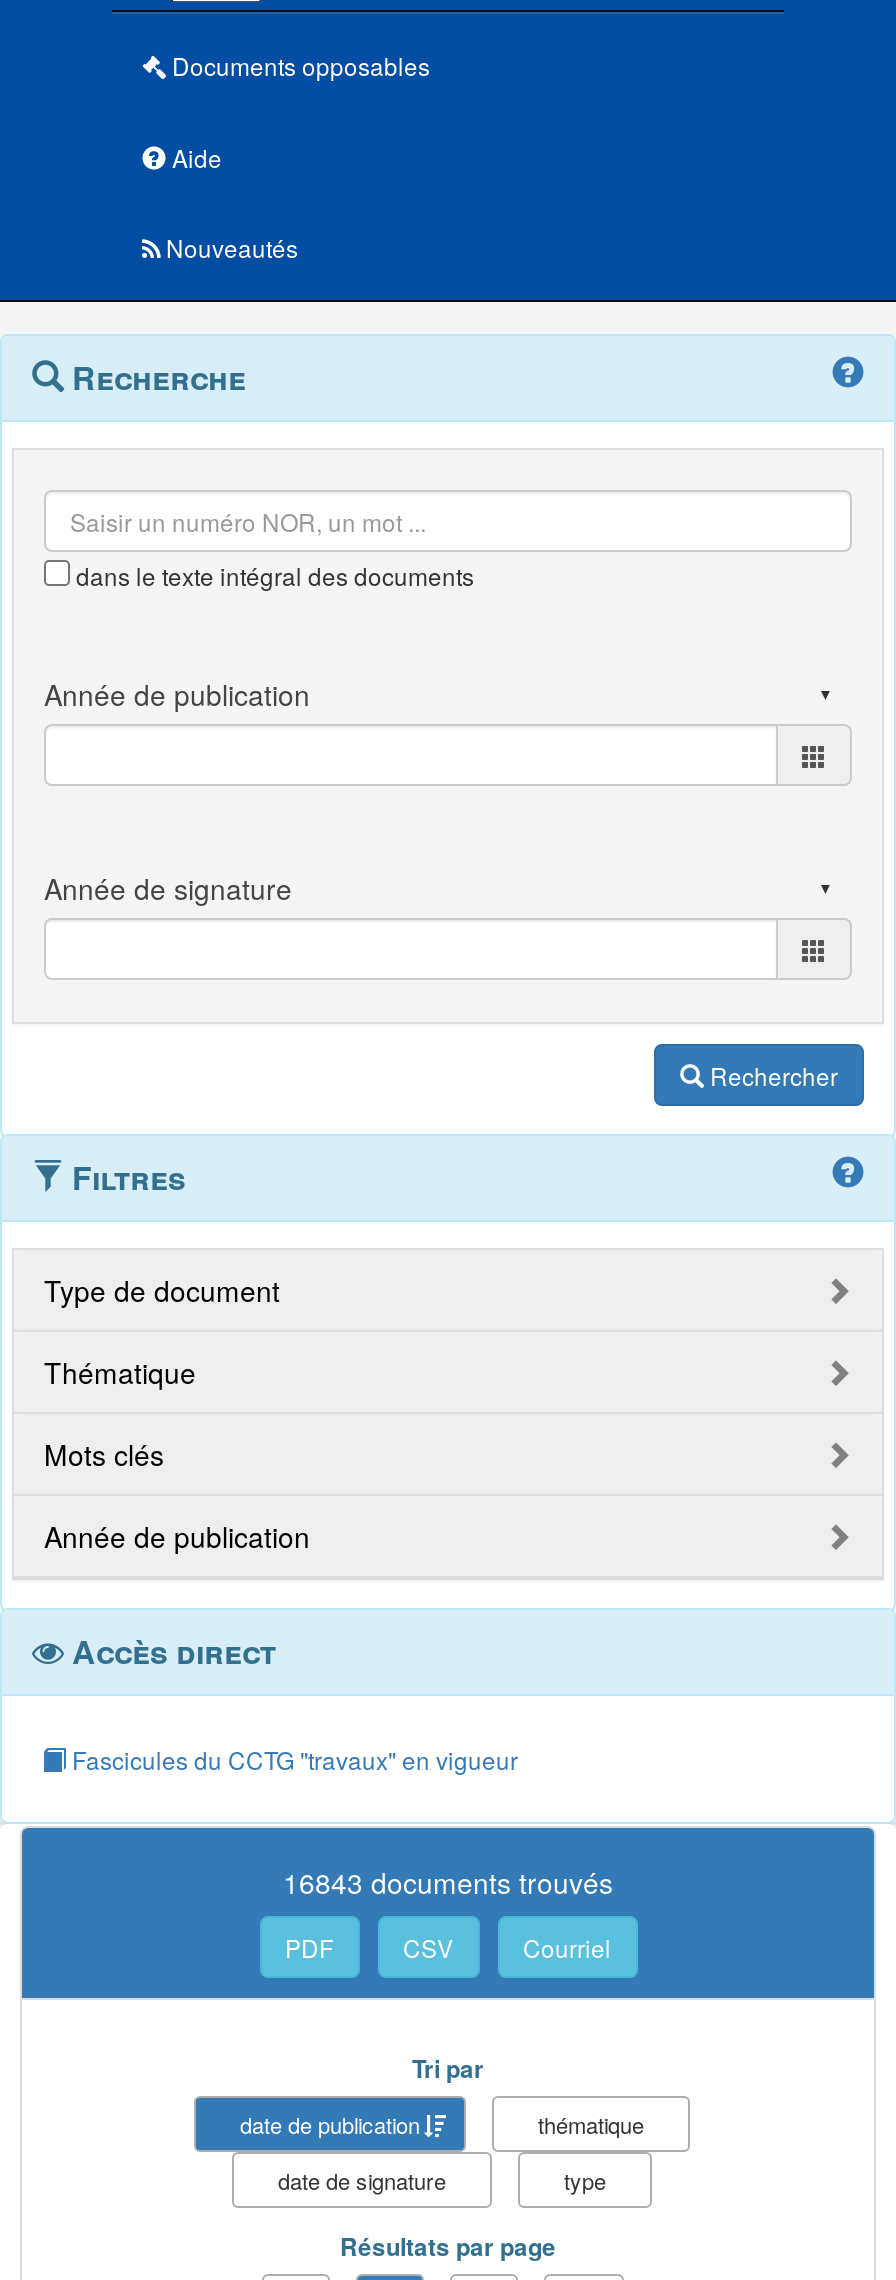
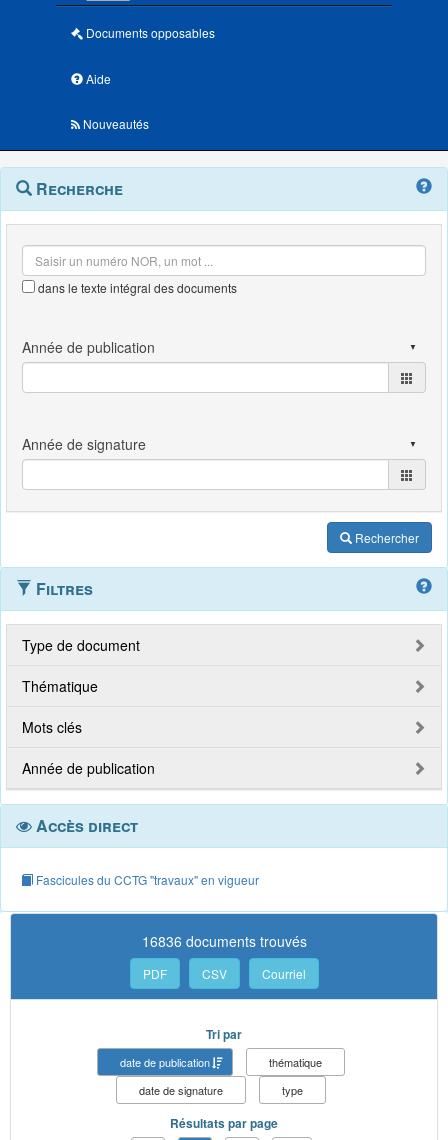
- 16843 documents trouvés
+ 16836 documents trouvés
